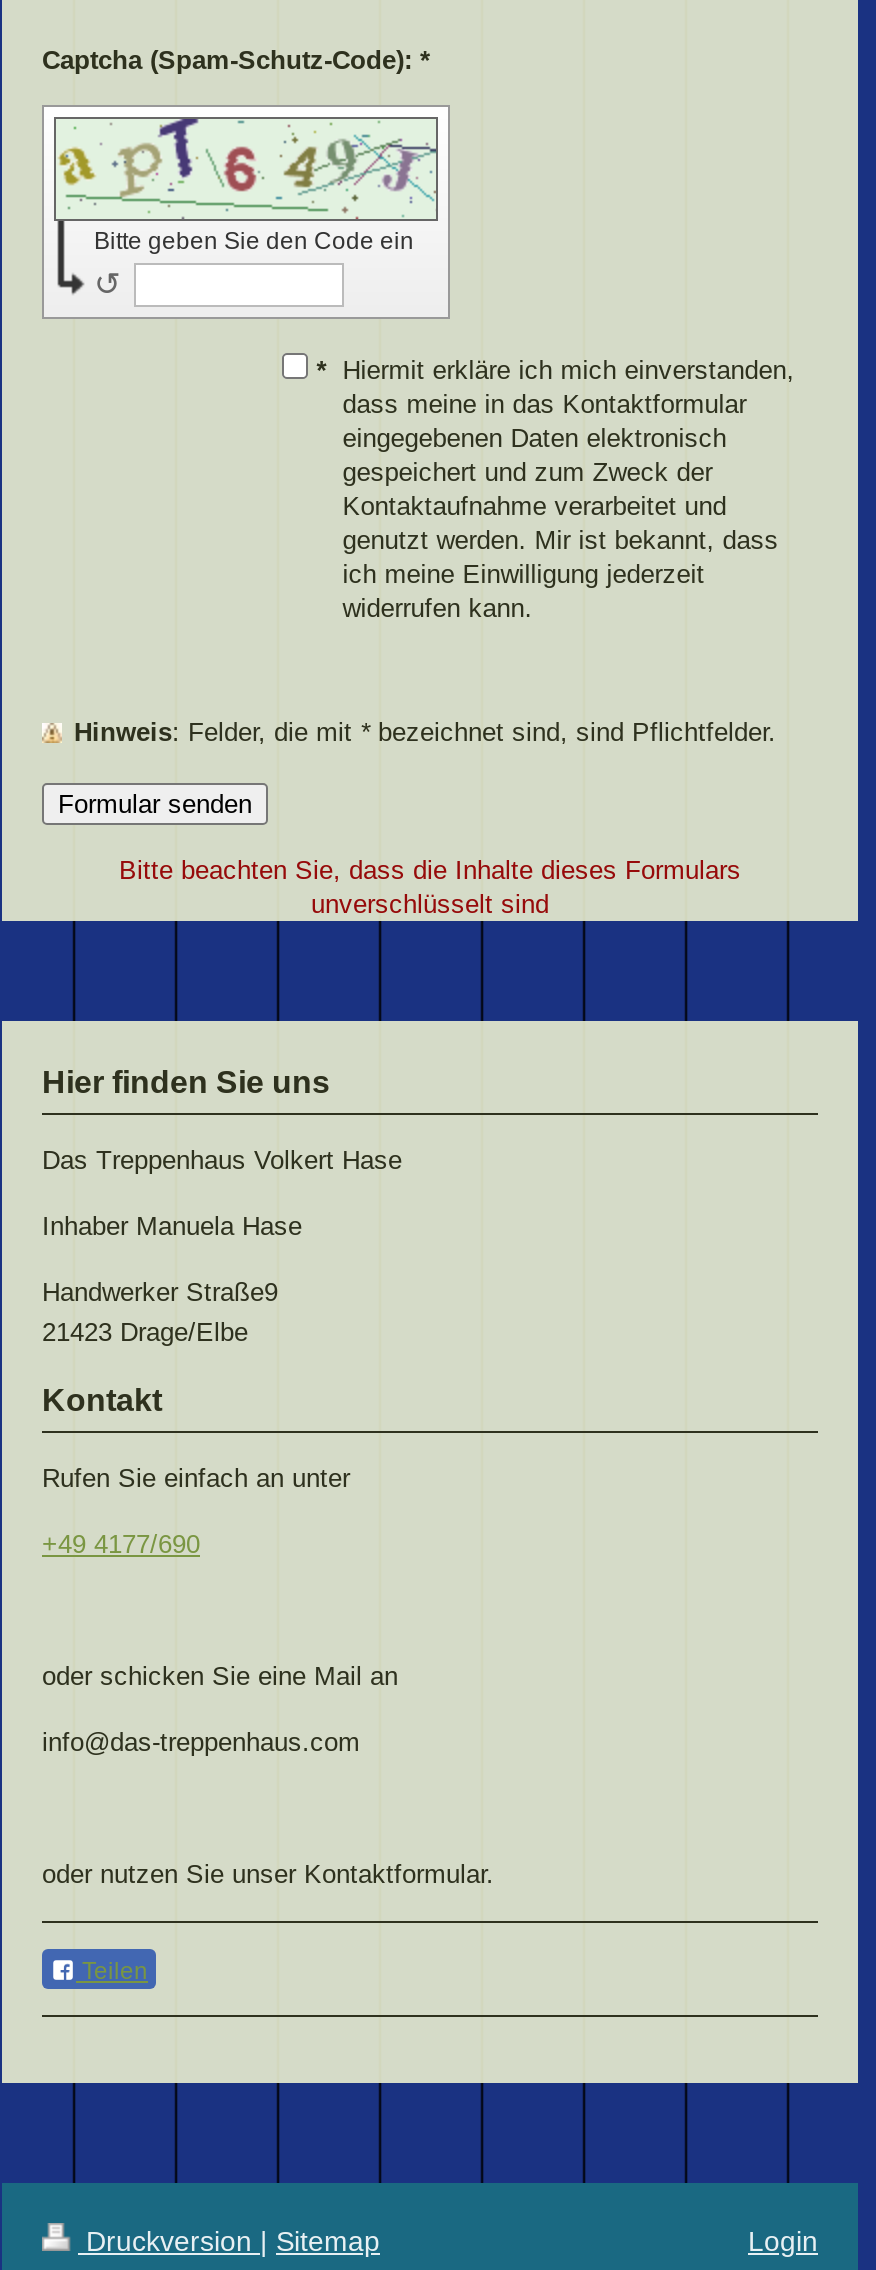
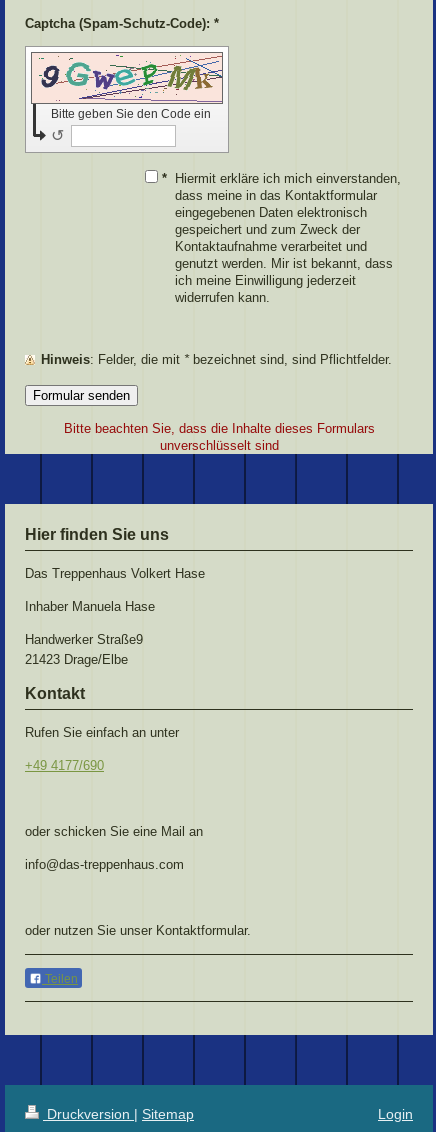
- [image]
+ [image]
